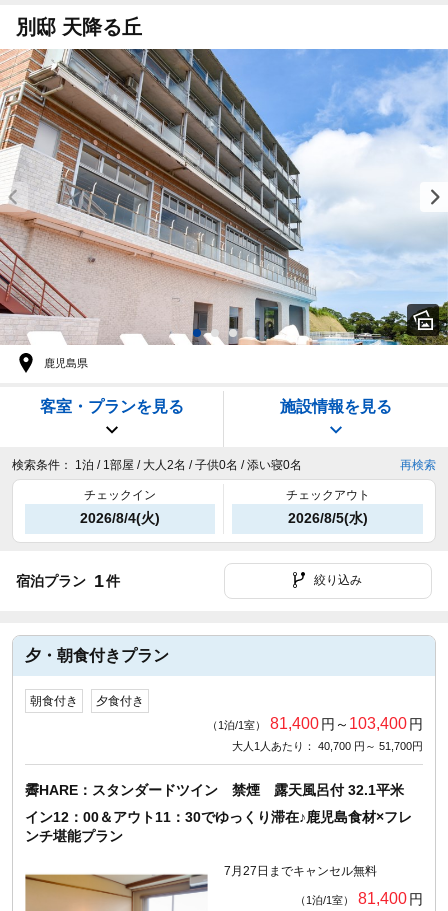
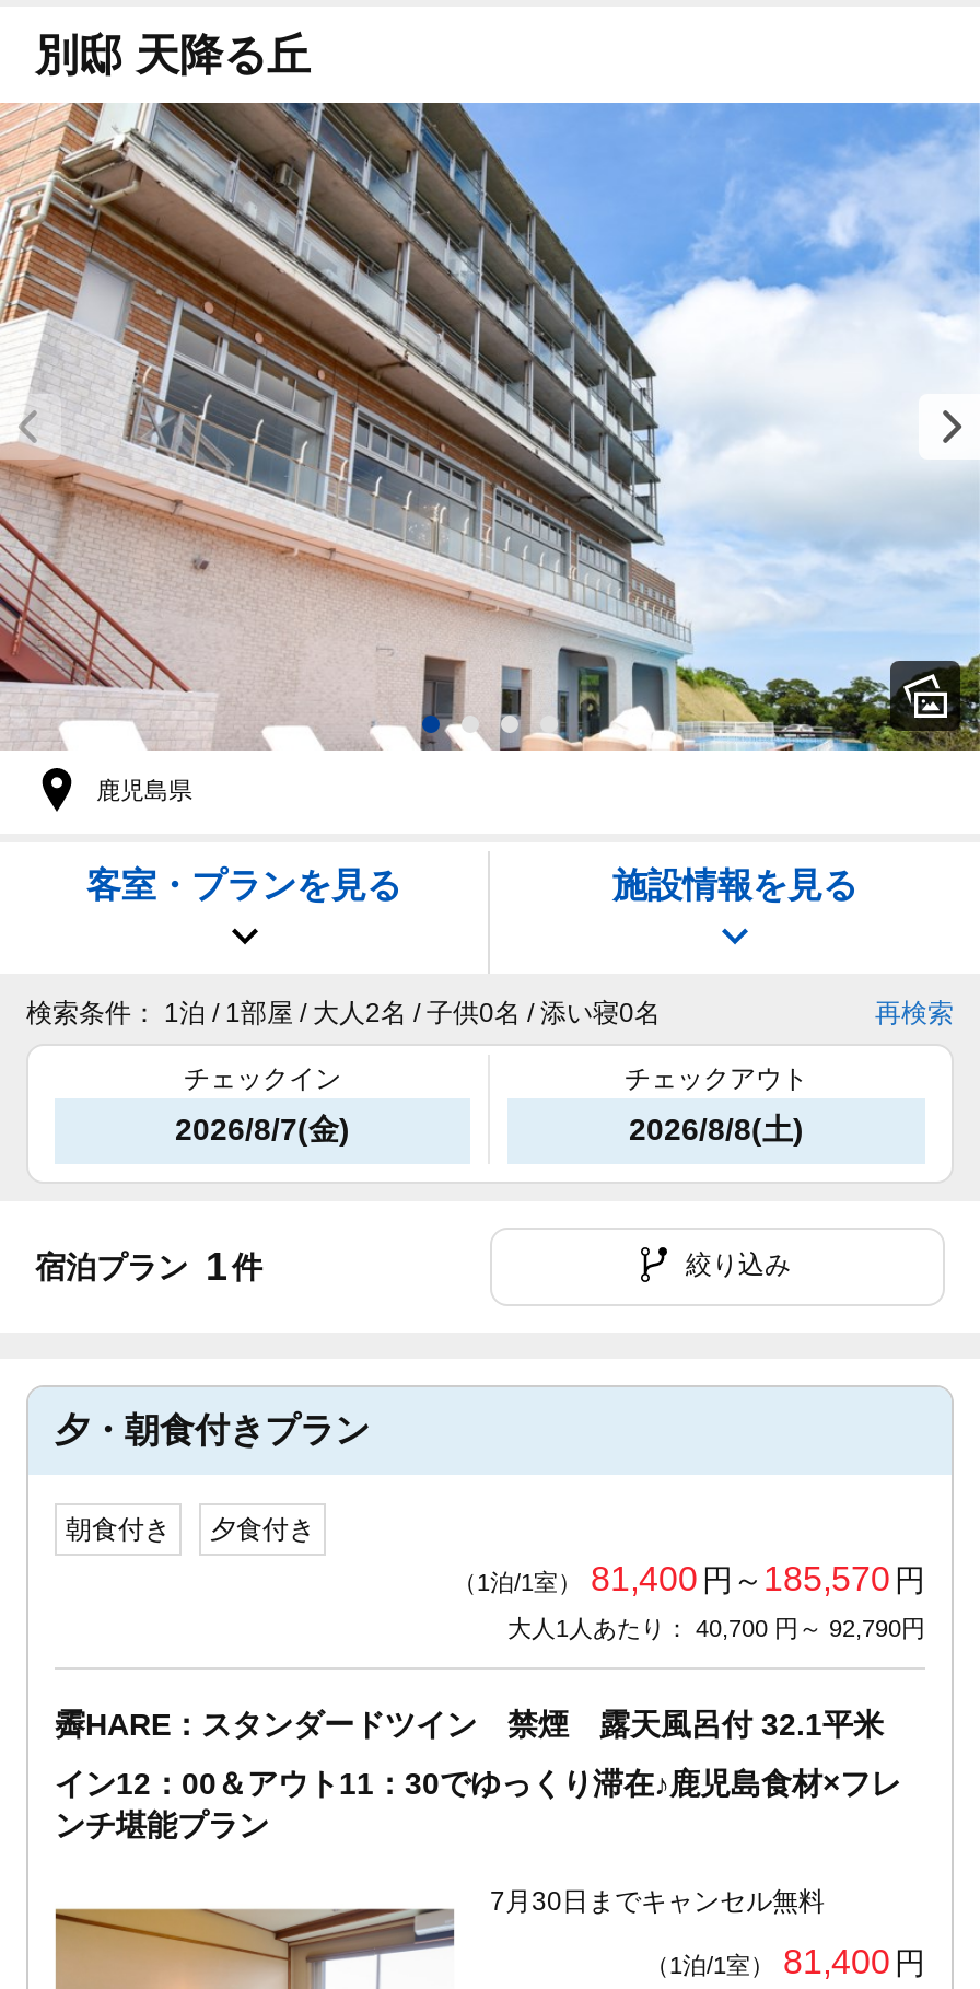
- 2026/8/4(火)
+ 2026/8/7(金)

- 2026/8/5(水)
+ 2026/8/8(土)

- （1泊/1室） 81,400 円～103,400 円
+ （1泊/1室） 81,400 円～185,570 円

- 大人1人あたり： 40,700 円～ 51,700円
+ 大人1人あたり： 40,700 円～ 92,790円

- 7月27日までキャンセル無料
+ 7月30日までキャンセル無料
